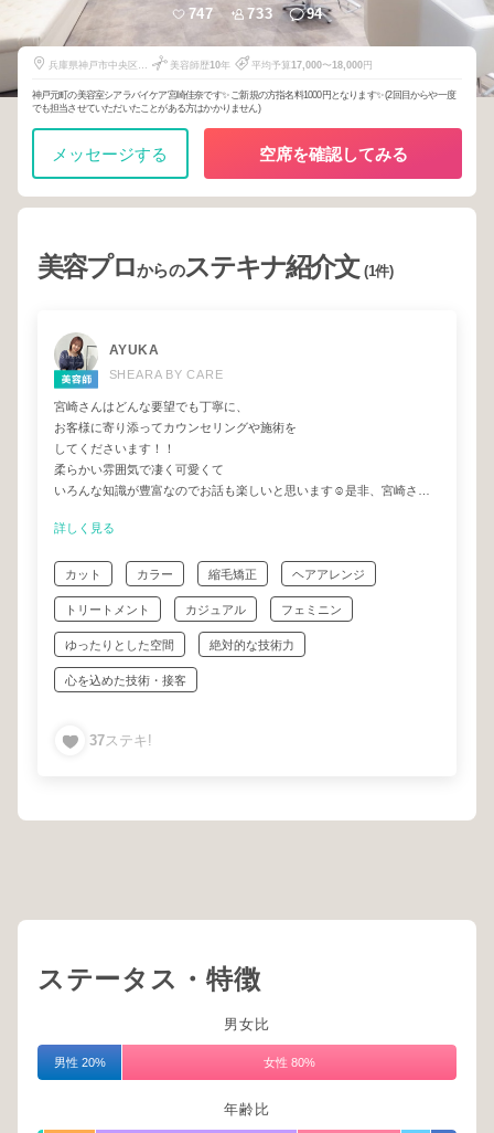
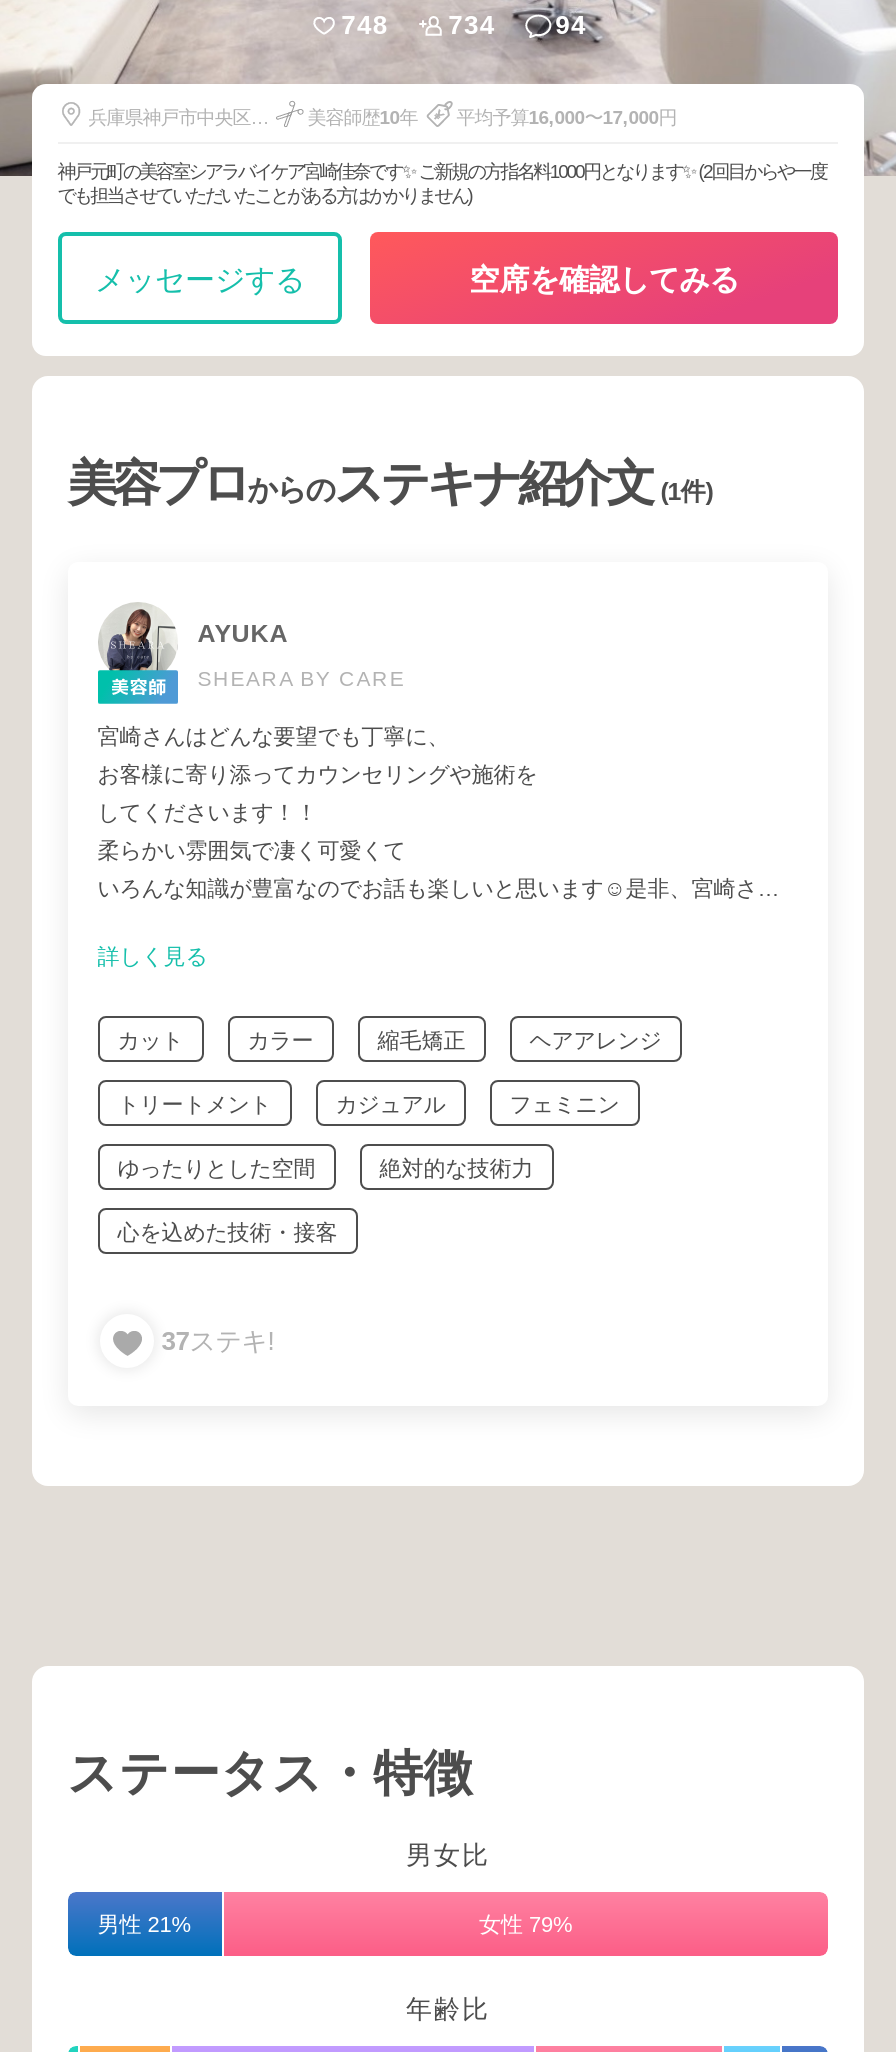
- 747
+ 748

- 733
+ 734

- 平均予算17,000〜18,000円
+ 平均予算16,000〜17,000円

- 男性 20%
+ 男性 21%

- 女性 80%
+ 女性 79%
